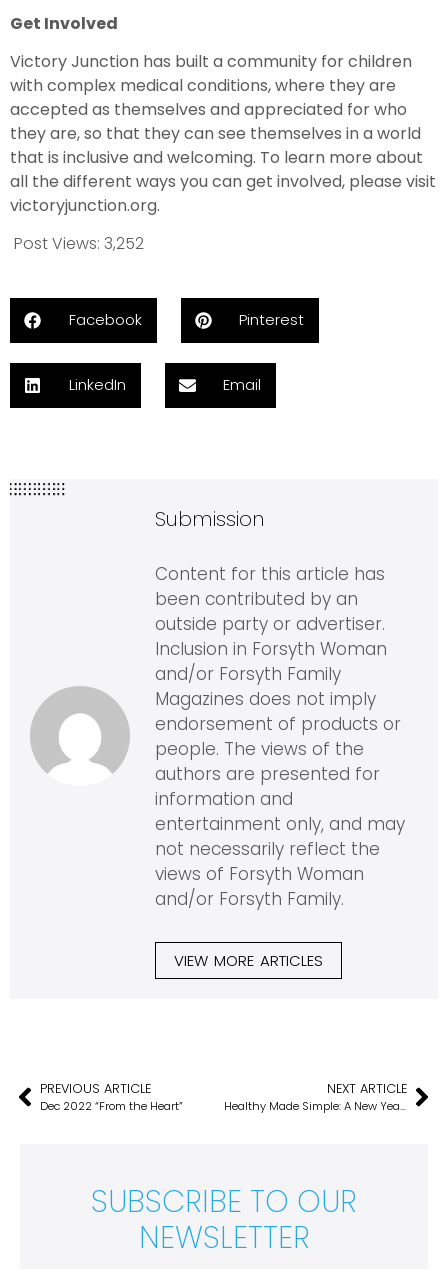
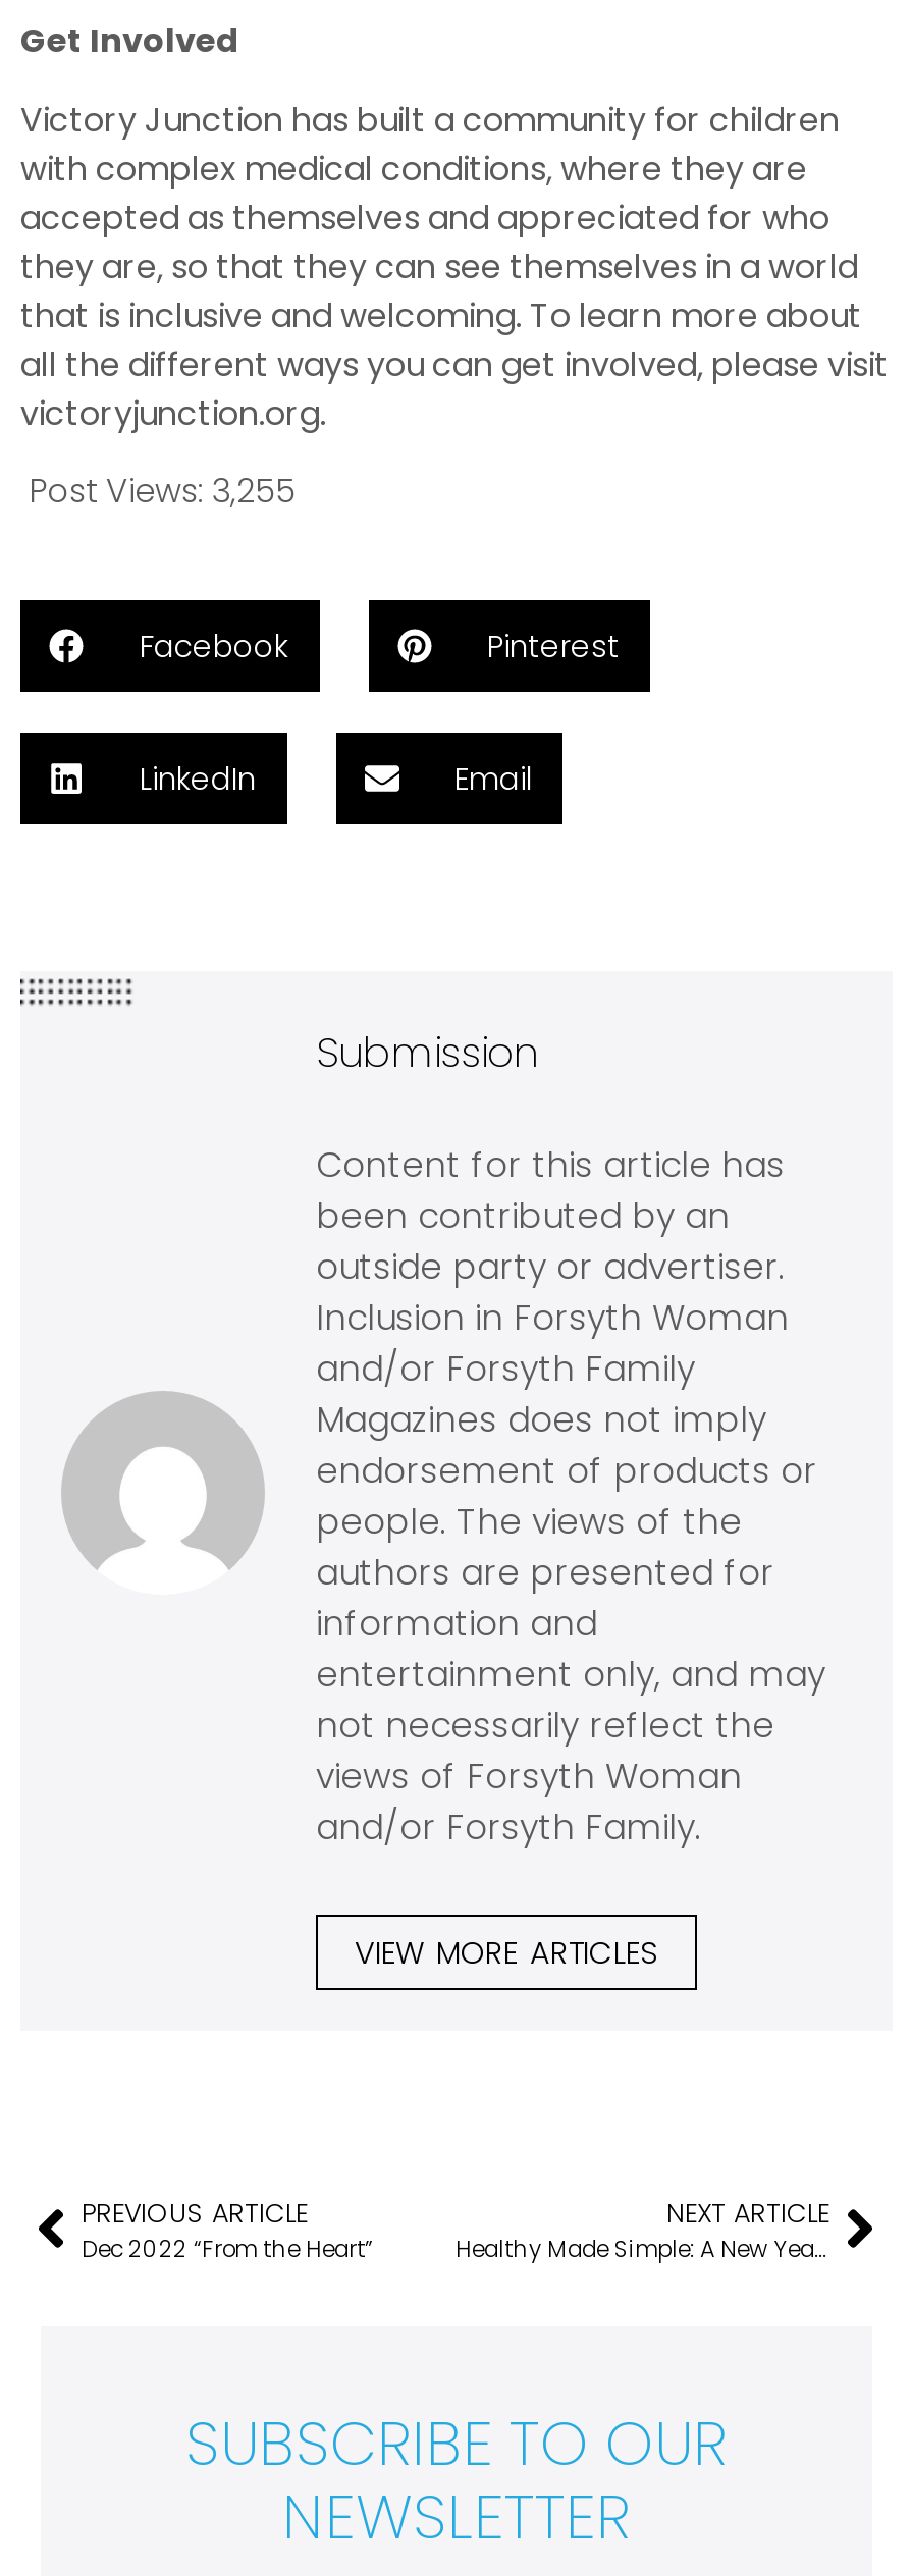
- Post Views: 3,252
+ Post Views: 3,255
